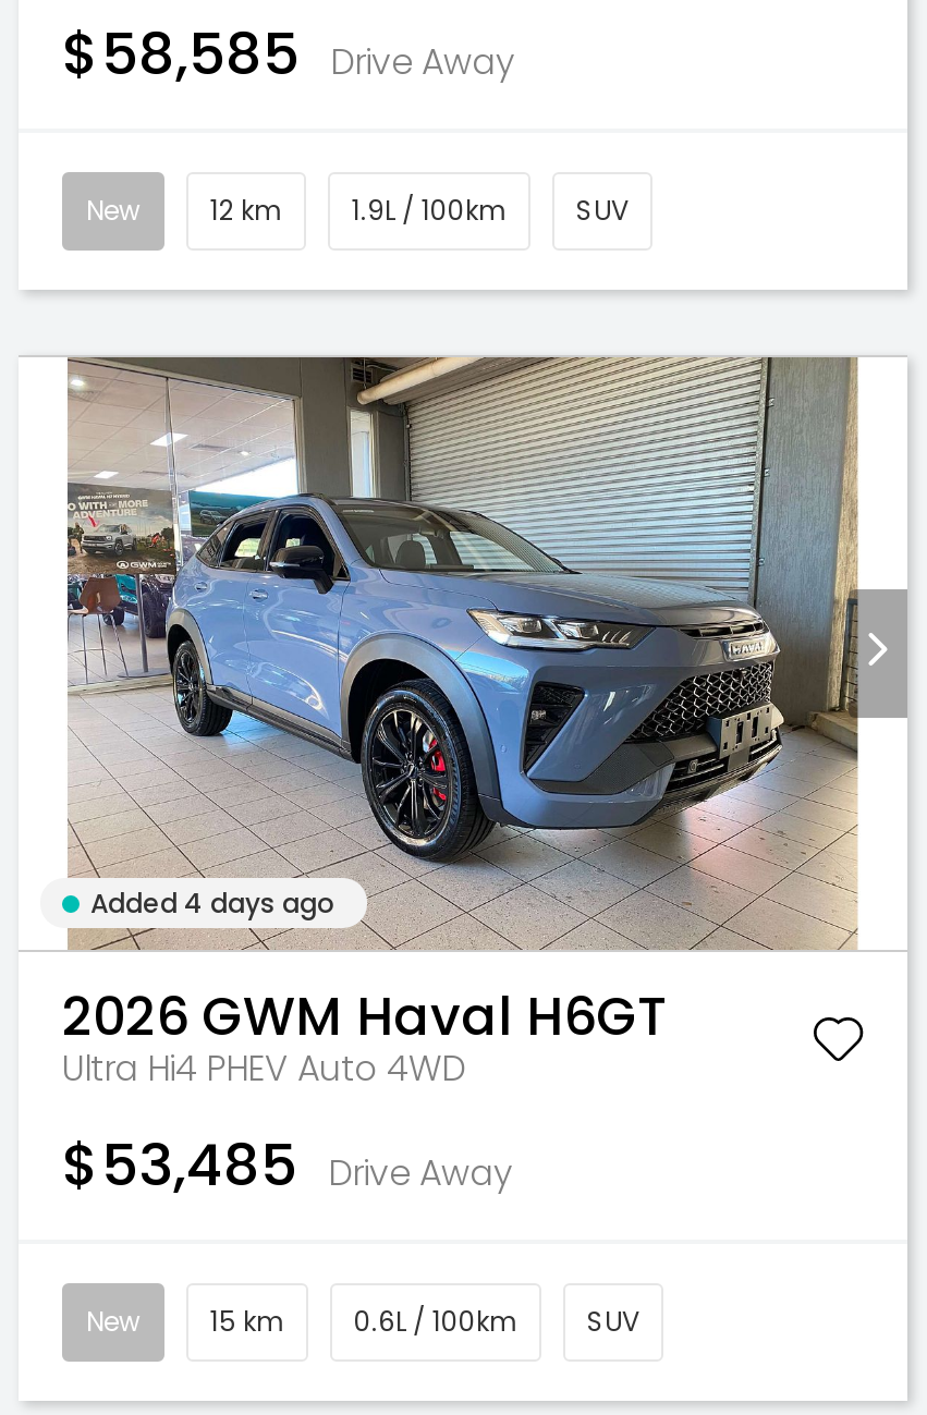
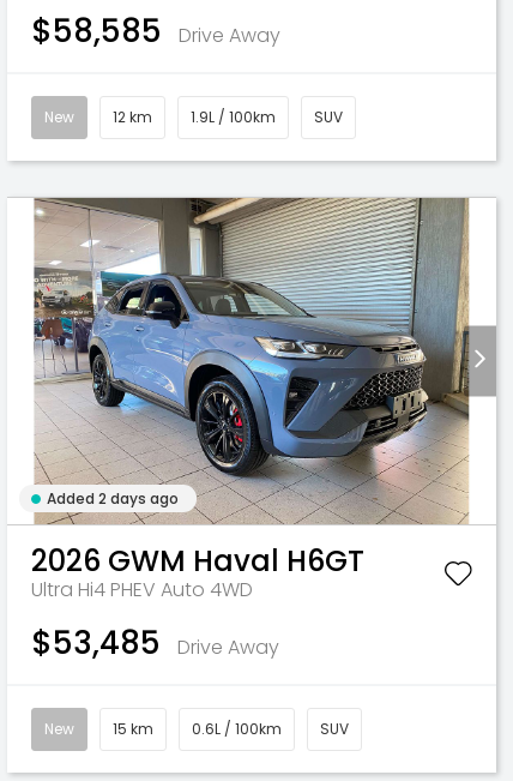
- Added 4 days ago
+ Added 2 days ago
